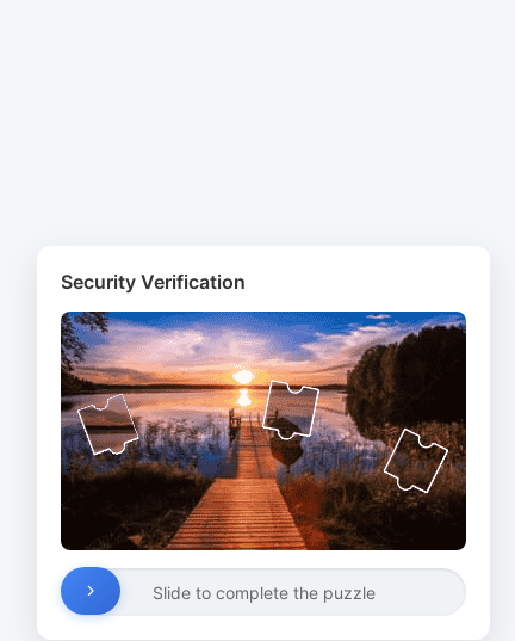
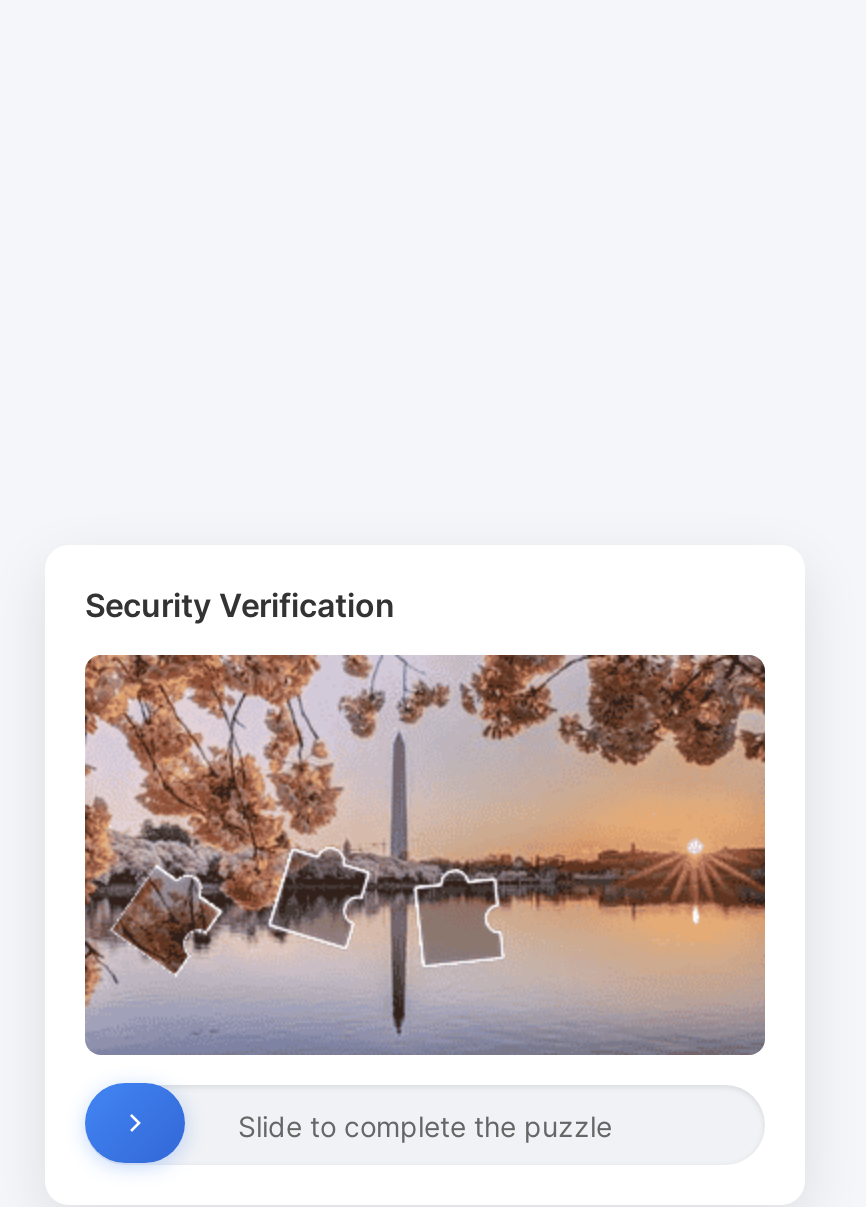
- [image]
+ [image]
